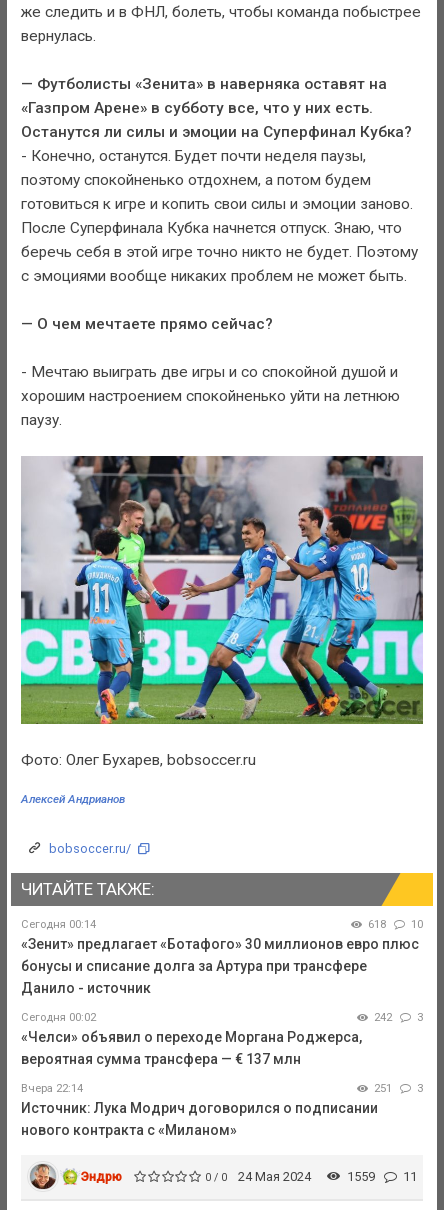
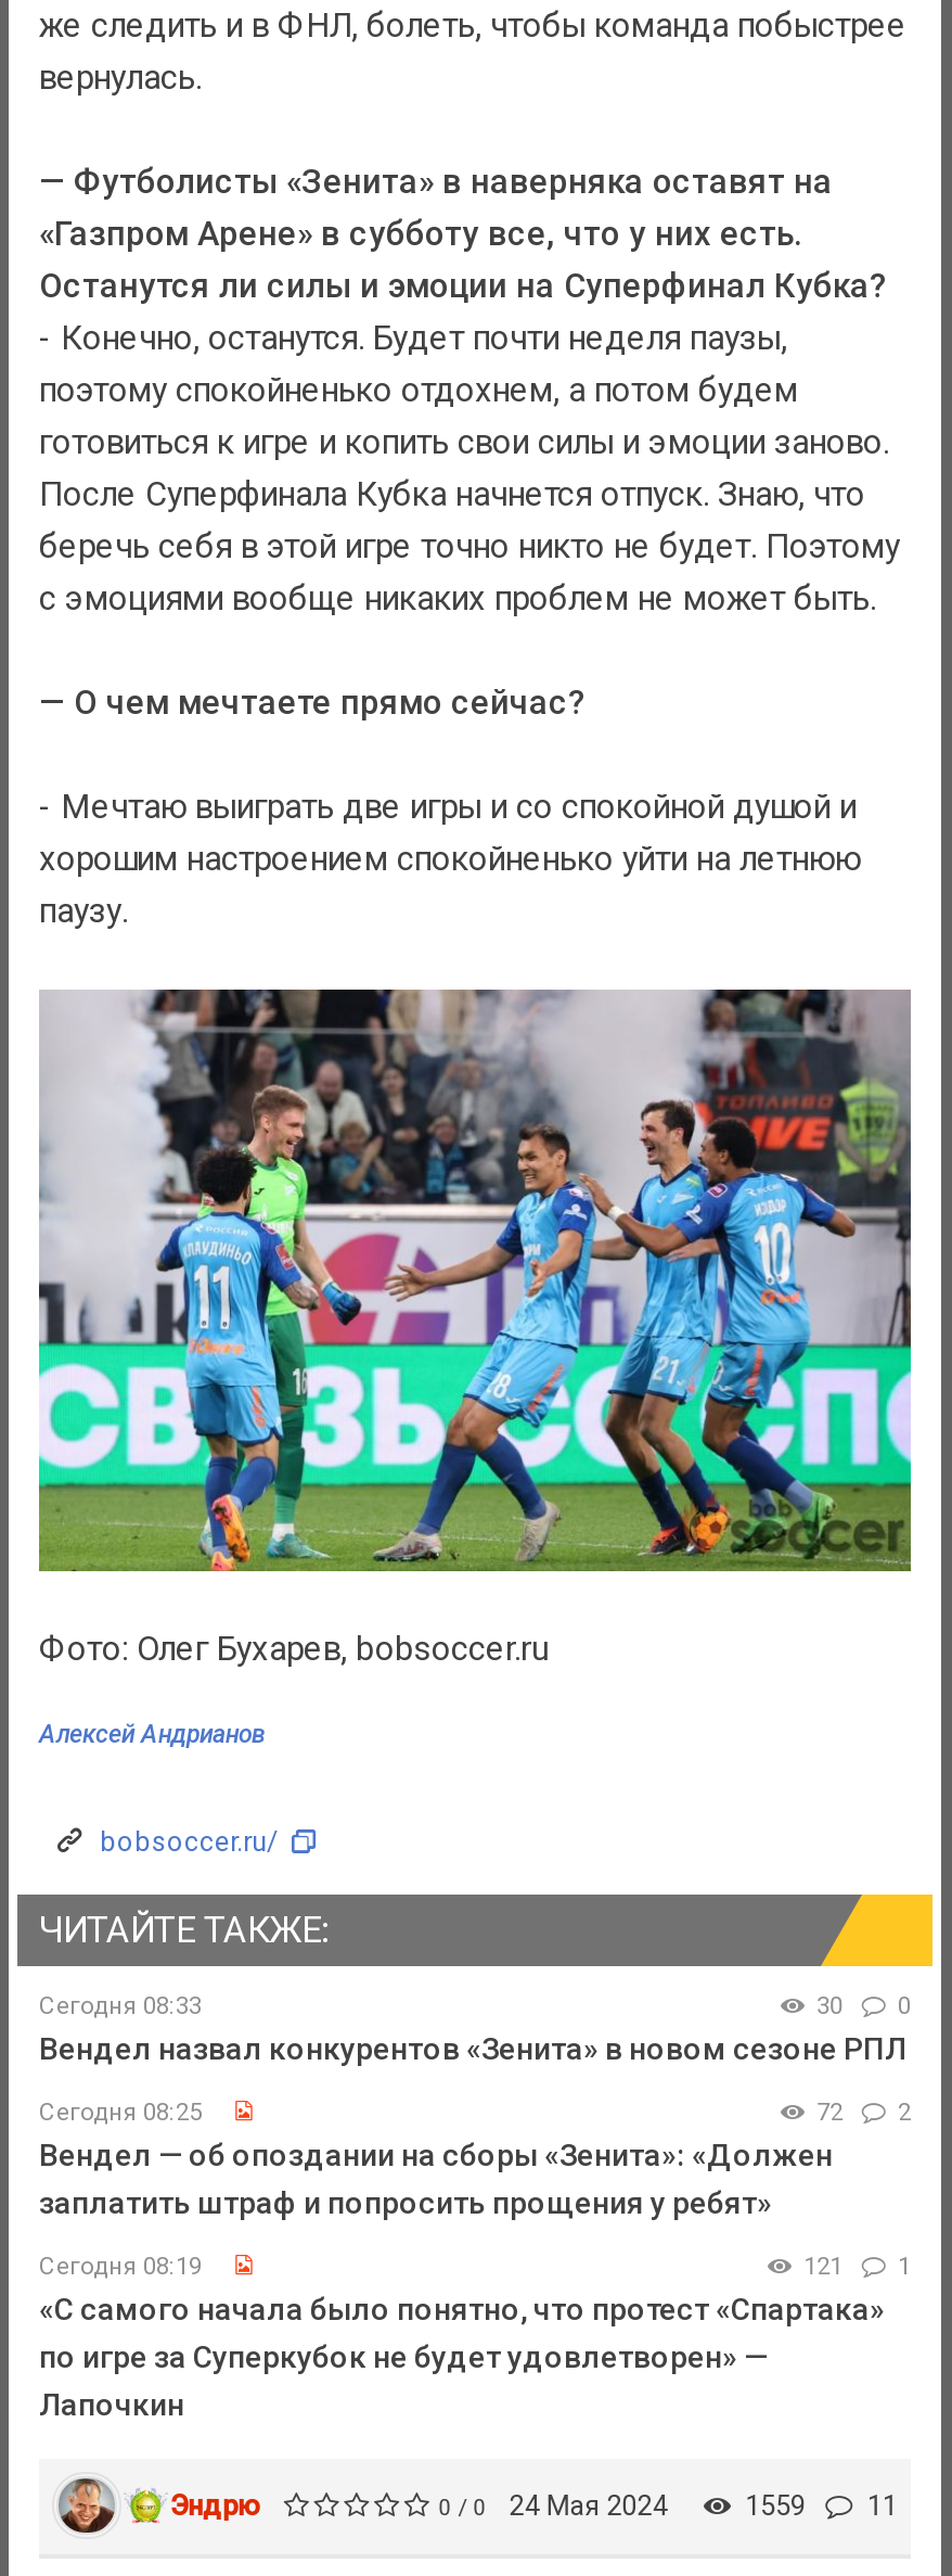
- Сегодня 00:14
- 618
- 10
- «Зенит» предлагает «Ботафого» 30 миллионов евро плюс
- бонусы и списание долга за Артура при трансфере
- Данило - источник
+ Сегодня 08:33
+ 30
+ 0
+ Вендел назвал конкурентов «Зенита» в новом сезоне РПЛ

- Сегодня 00:02
- 242
- 3
- «Челси» объявил о переходе Моргана Роджерса,
- вероятная сумма трансфера — € 137 млн
+ Сегодня 08:25
+ 72
+ 2
+ Вендел — об опоздании на сборы «Зенита»: «Должен
+ заплатить штраф и попросить прощения у ребят»

- Вчера 22:14
- 251
- 3
- Источник: Лука Модрич договорился о подписании
- нового контракта с «Миланом»
+ Сегодня 08:19
+ 121
+ 1
+ «С самого начала было понятно, что протест «Спартака»
+ по игре за Суперкубок не будет удовлетворен» —
+ Лапочкин
